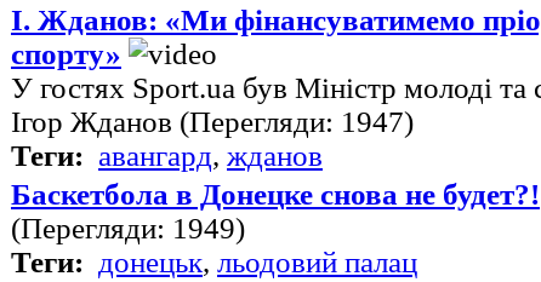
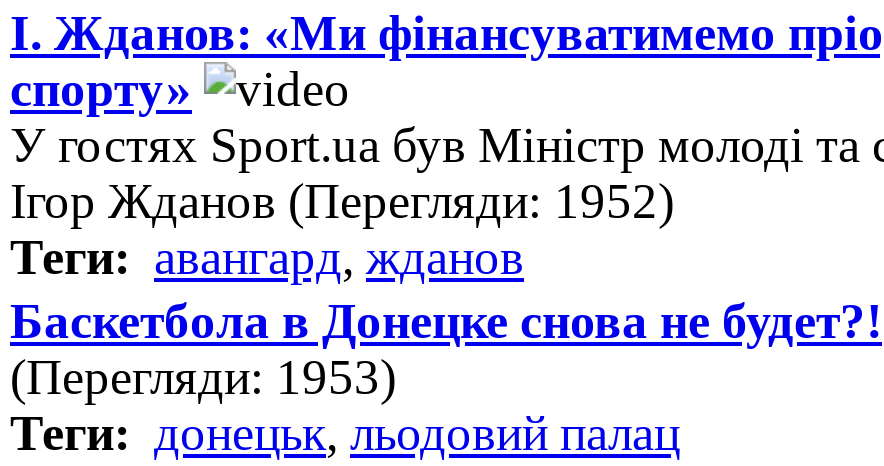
- Ігор Жданов (Перегляди: 1947)
+ Ігор Жданов (Перегляди: 1952)

- (Перегляди: 1949)
+ (Перегляди: 1953)
